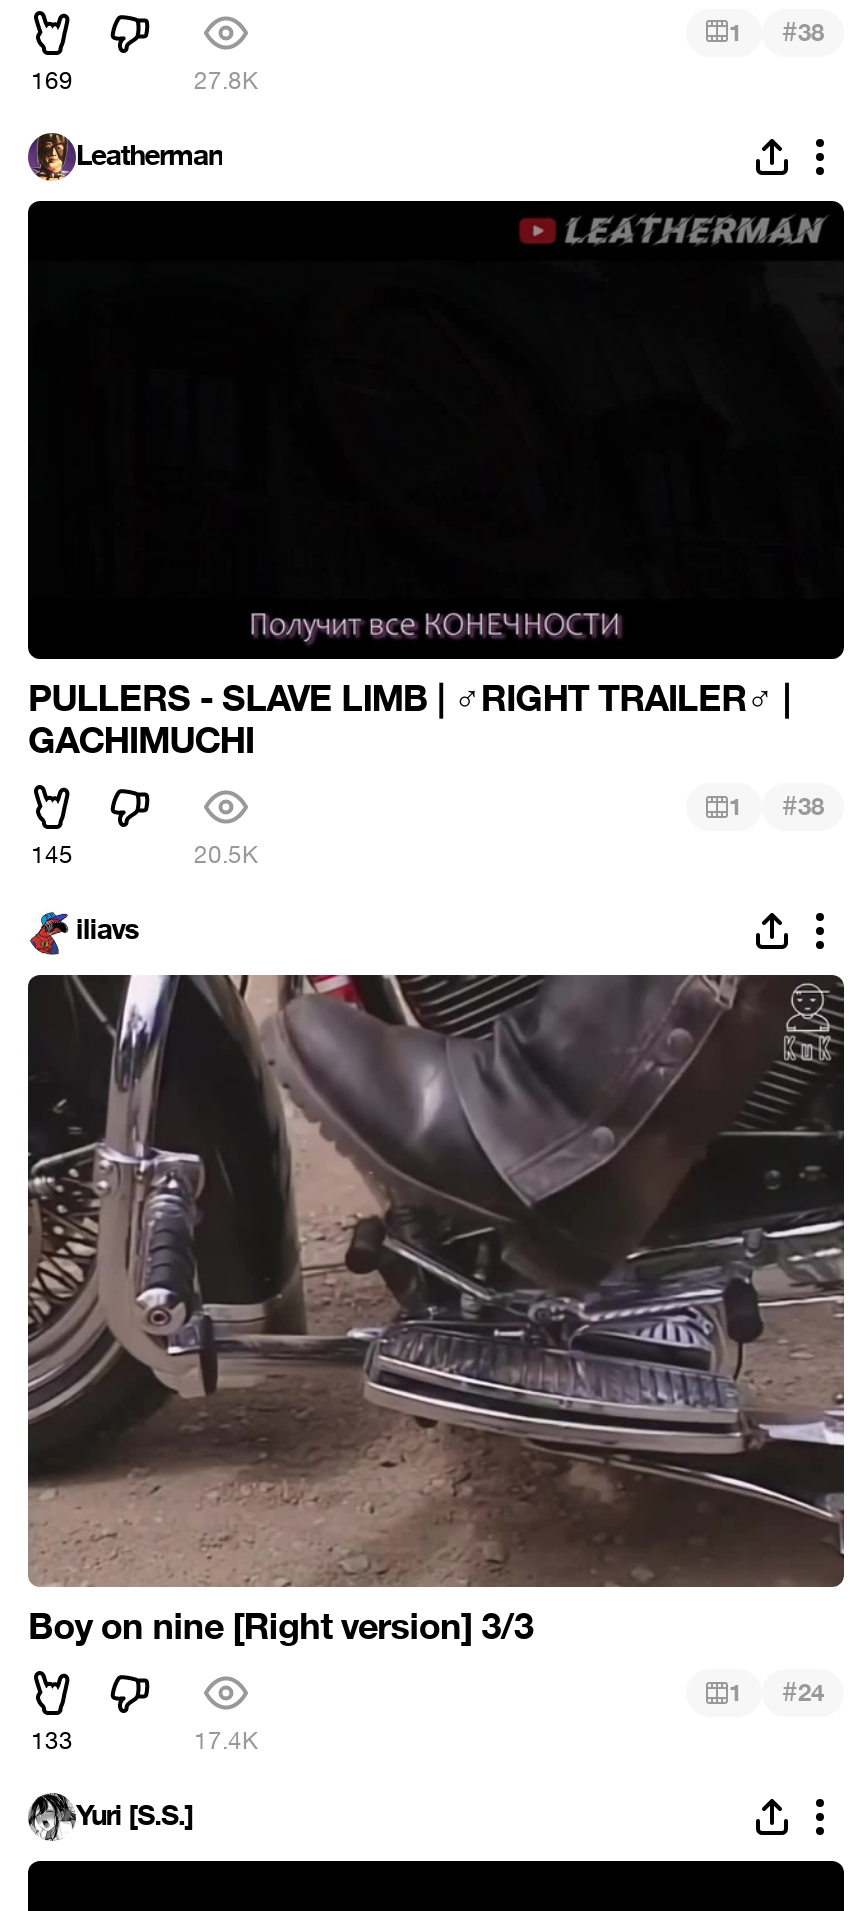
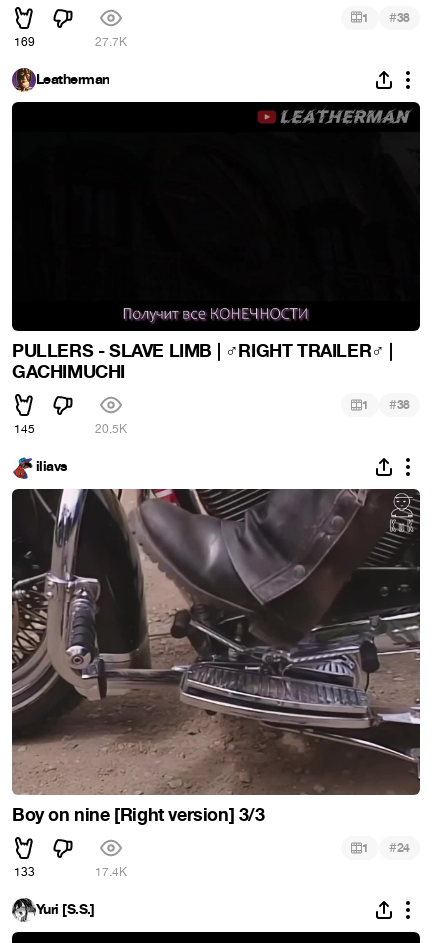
- 27.8K
+ 27.7K
